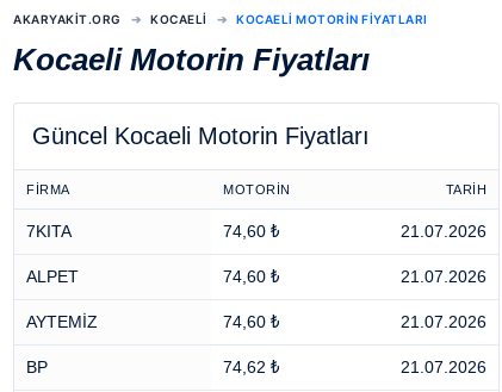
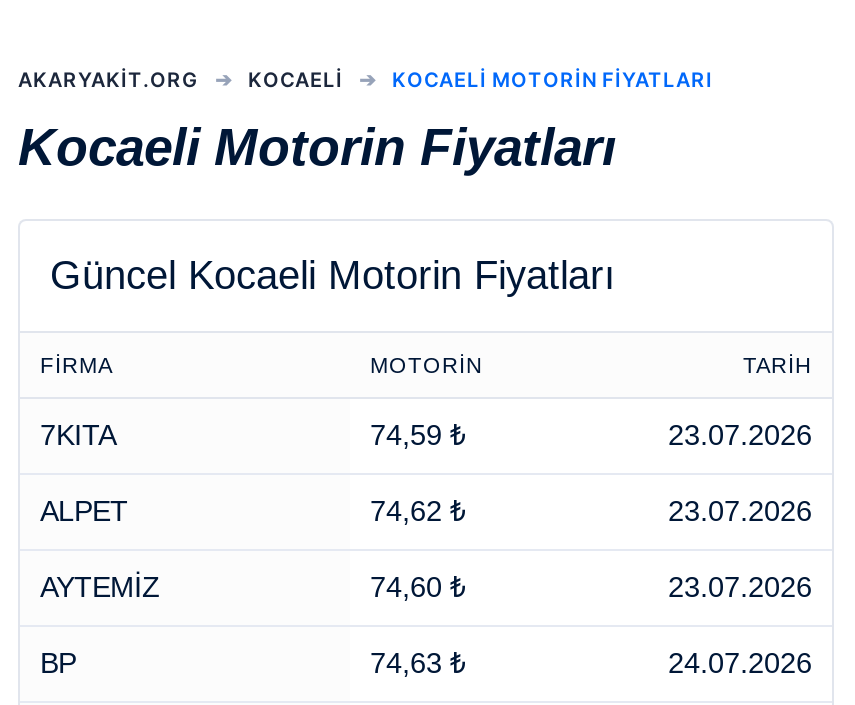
- 74,60 ₺
+ 74,59 ₺

- 21.07.2026
+ 23.07.2026

- 74,60 ₺
+ 74,62 ₺

- 21.07.2026
+ 23.07.2026

- 21.07.2026
+ 23.07.2026

- 74,62 ₺
+ 74,63 ₺

- 21.07.2026
+ 24.07.2026
